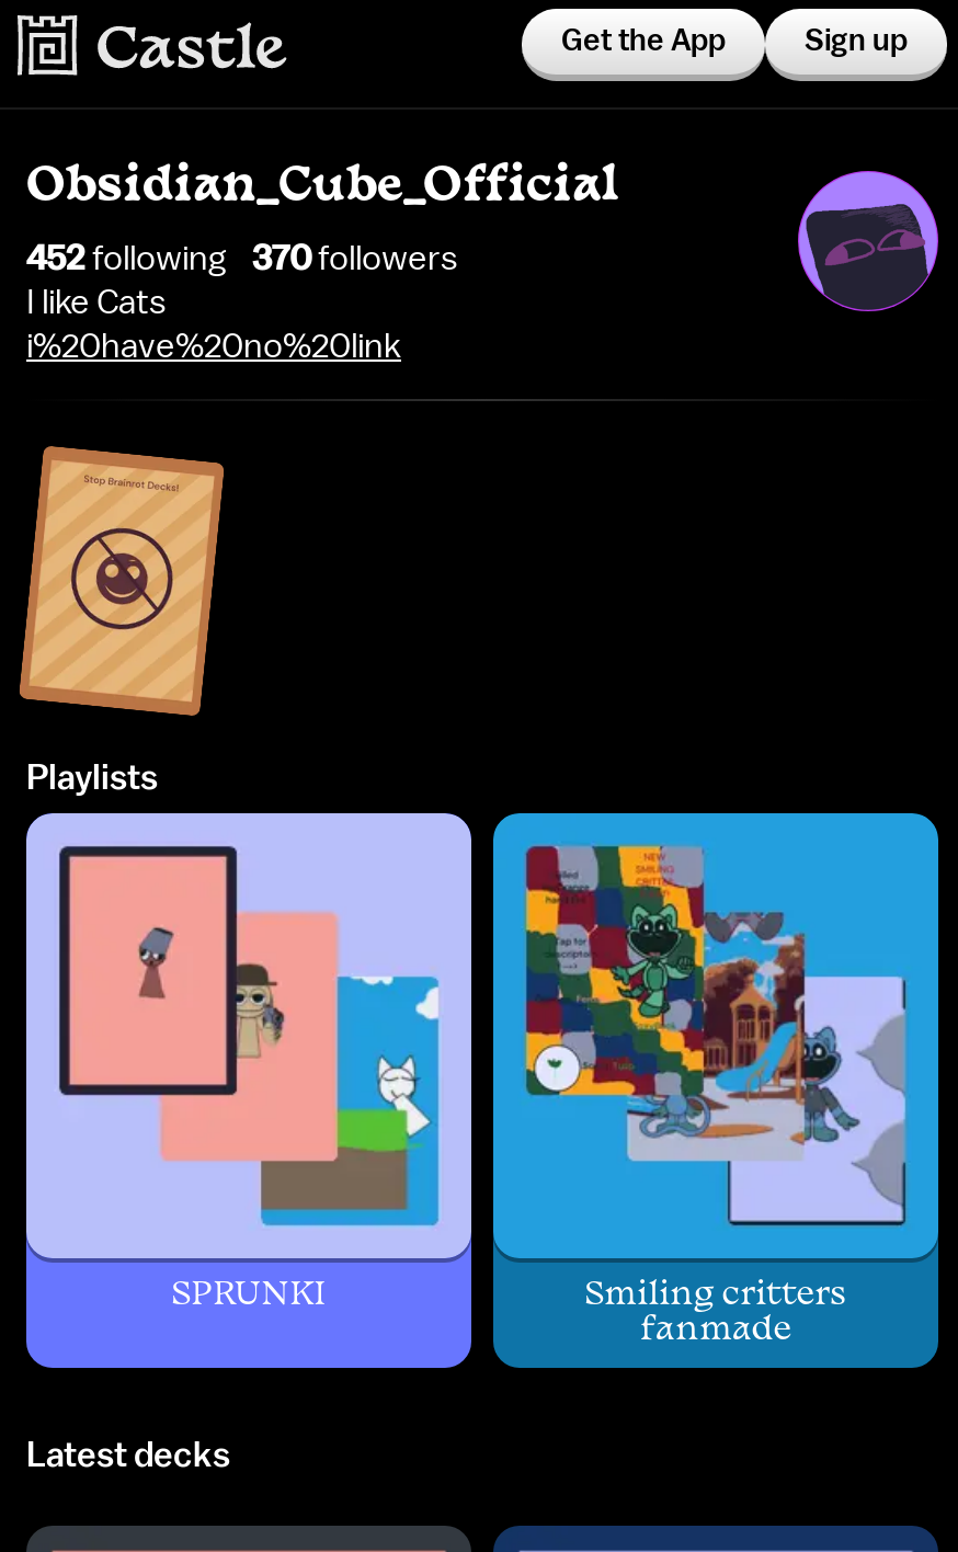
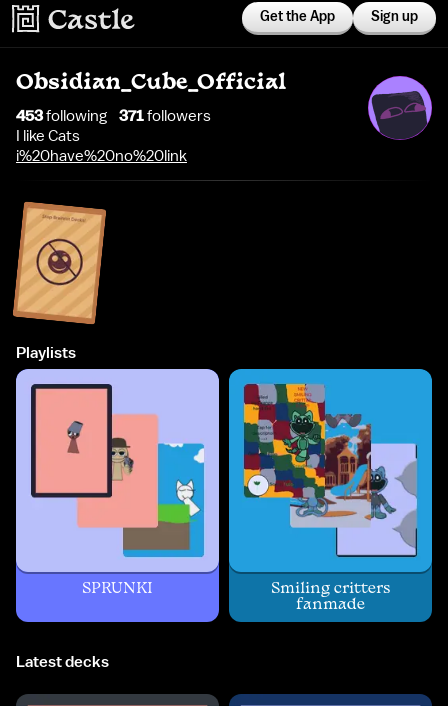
- 452 following
+ 453 following

- 370followers
+ 371followers
